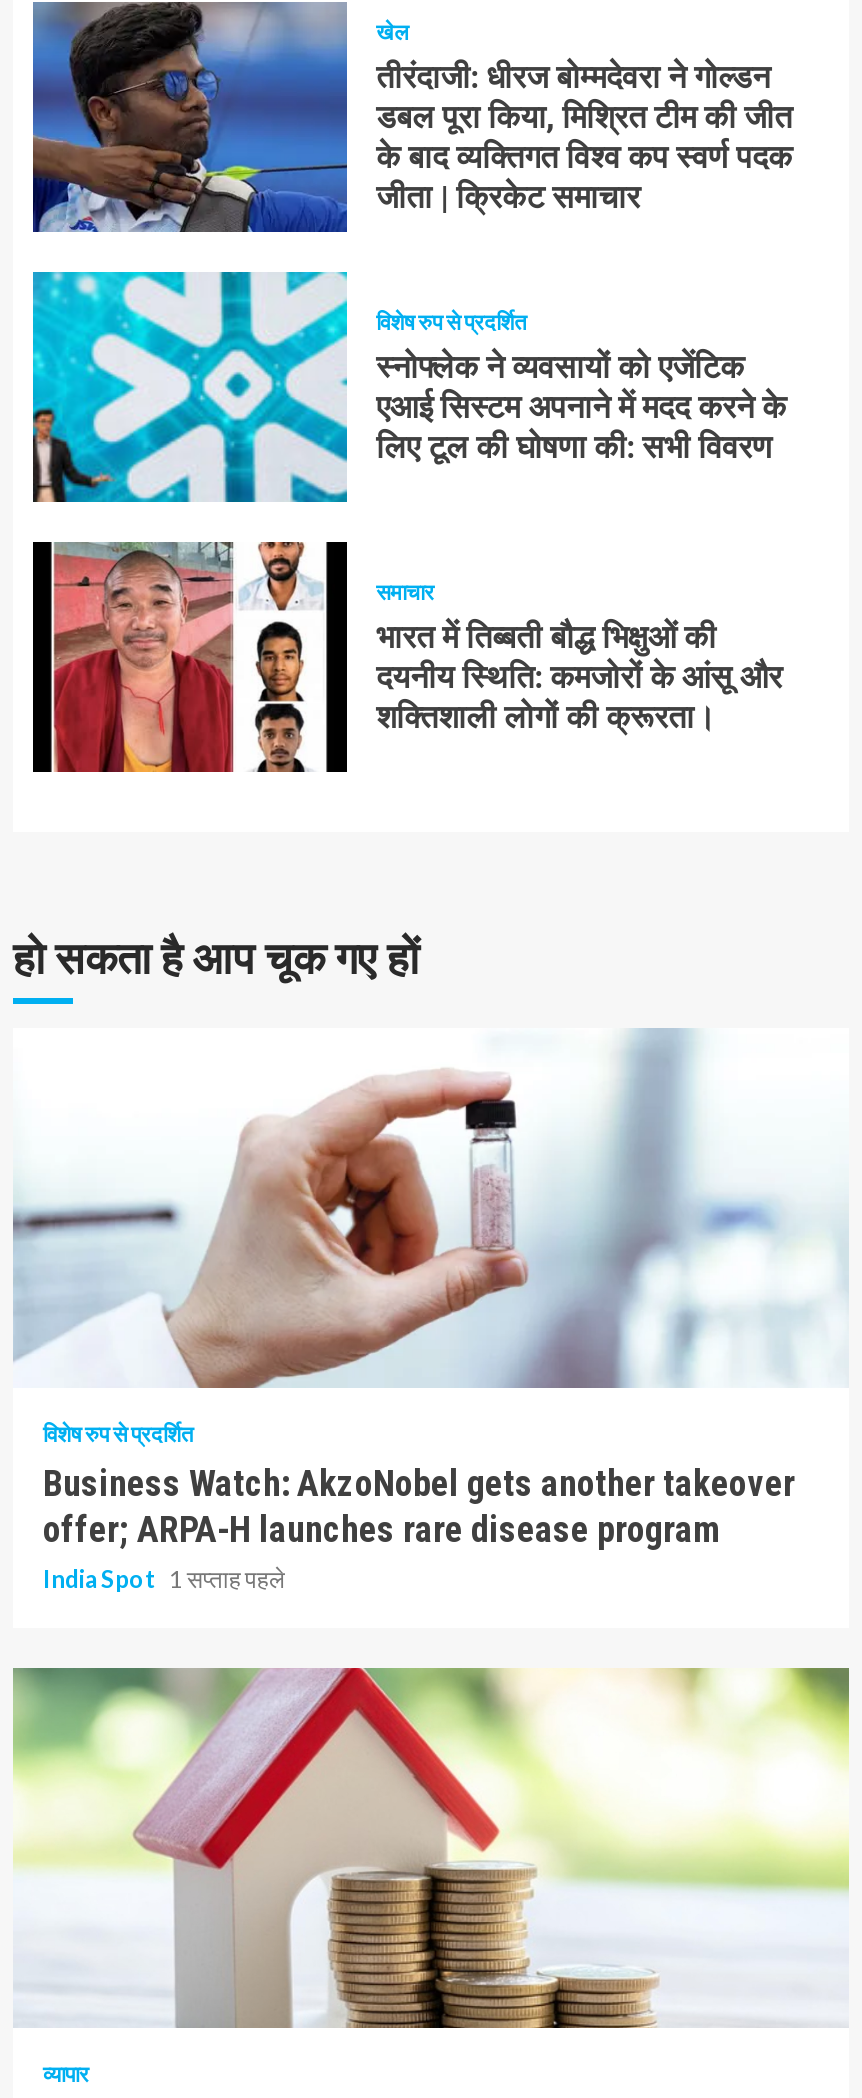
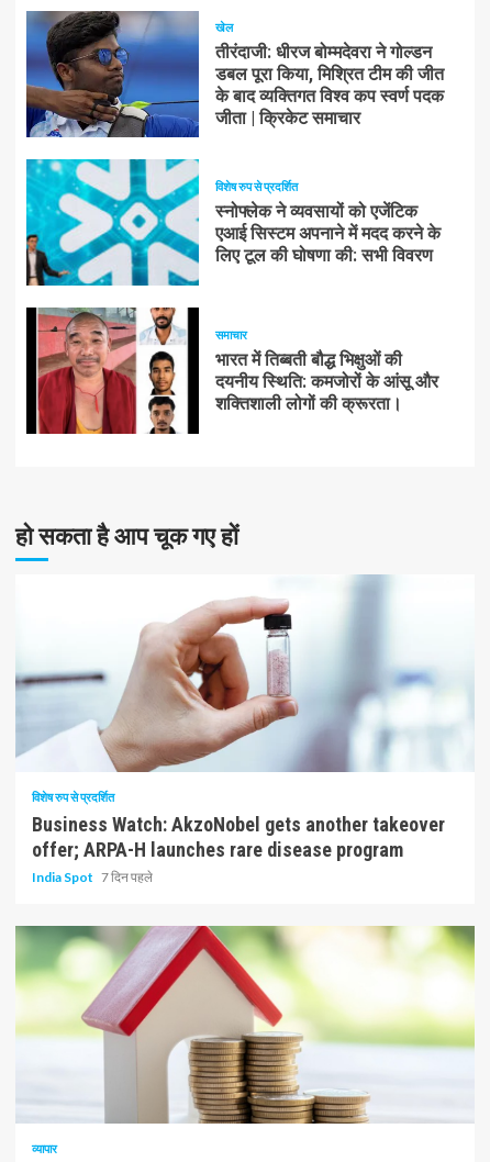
- India Spot 1 सप्ताह पहले
+ India Spot 7 दिन पहले
